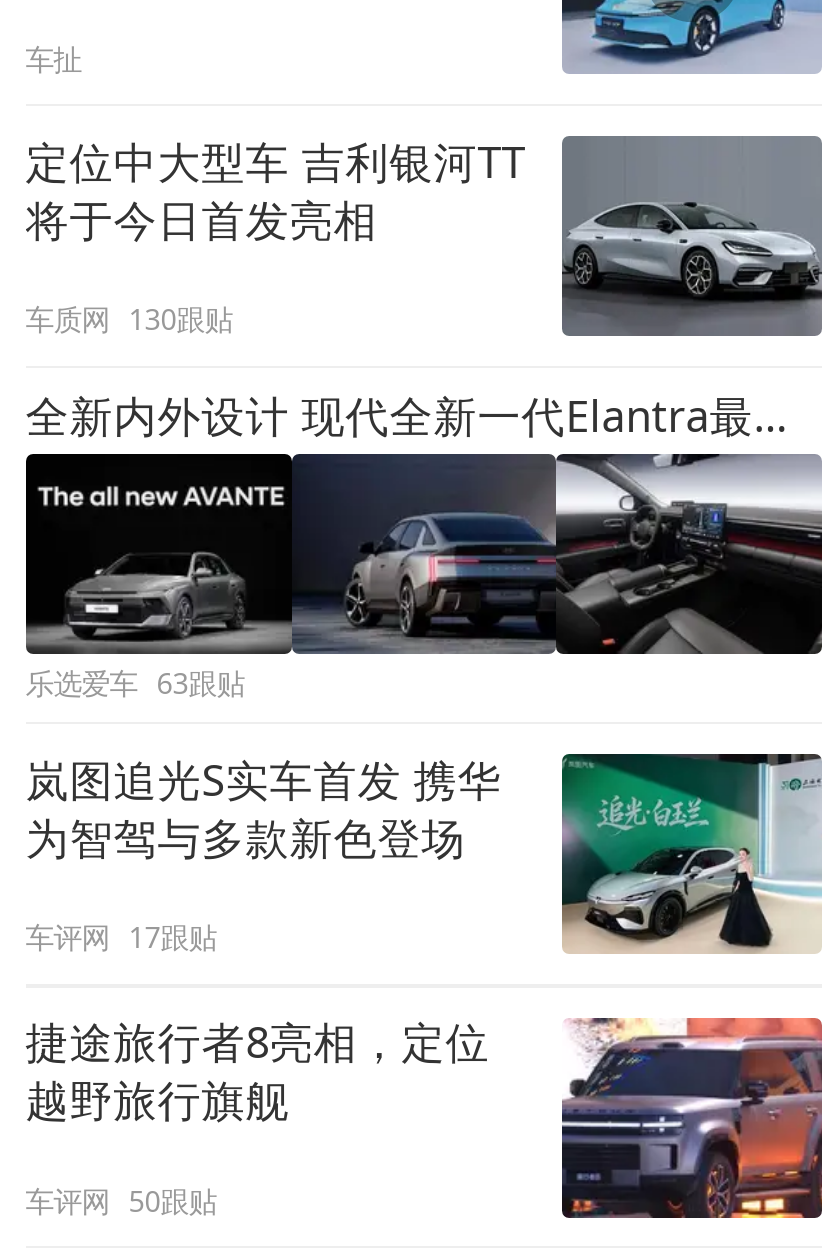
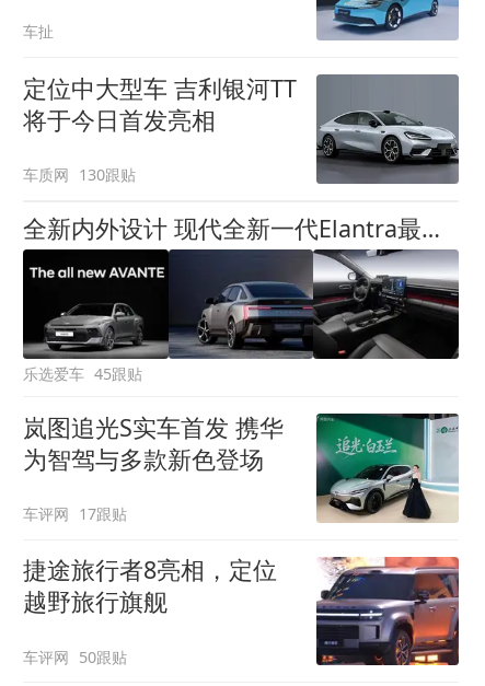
- 乐选爱车 63跟贴
+ 乐选爱车 45跟贴
